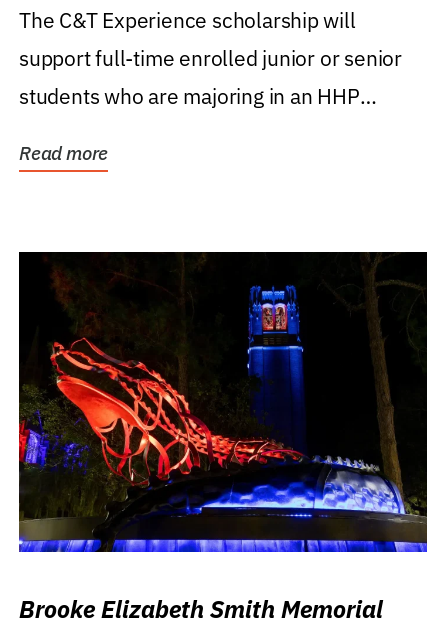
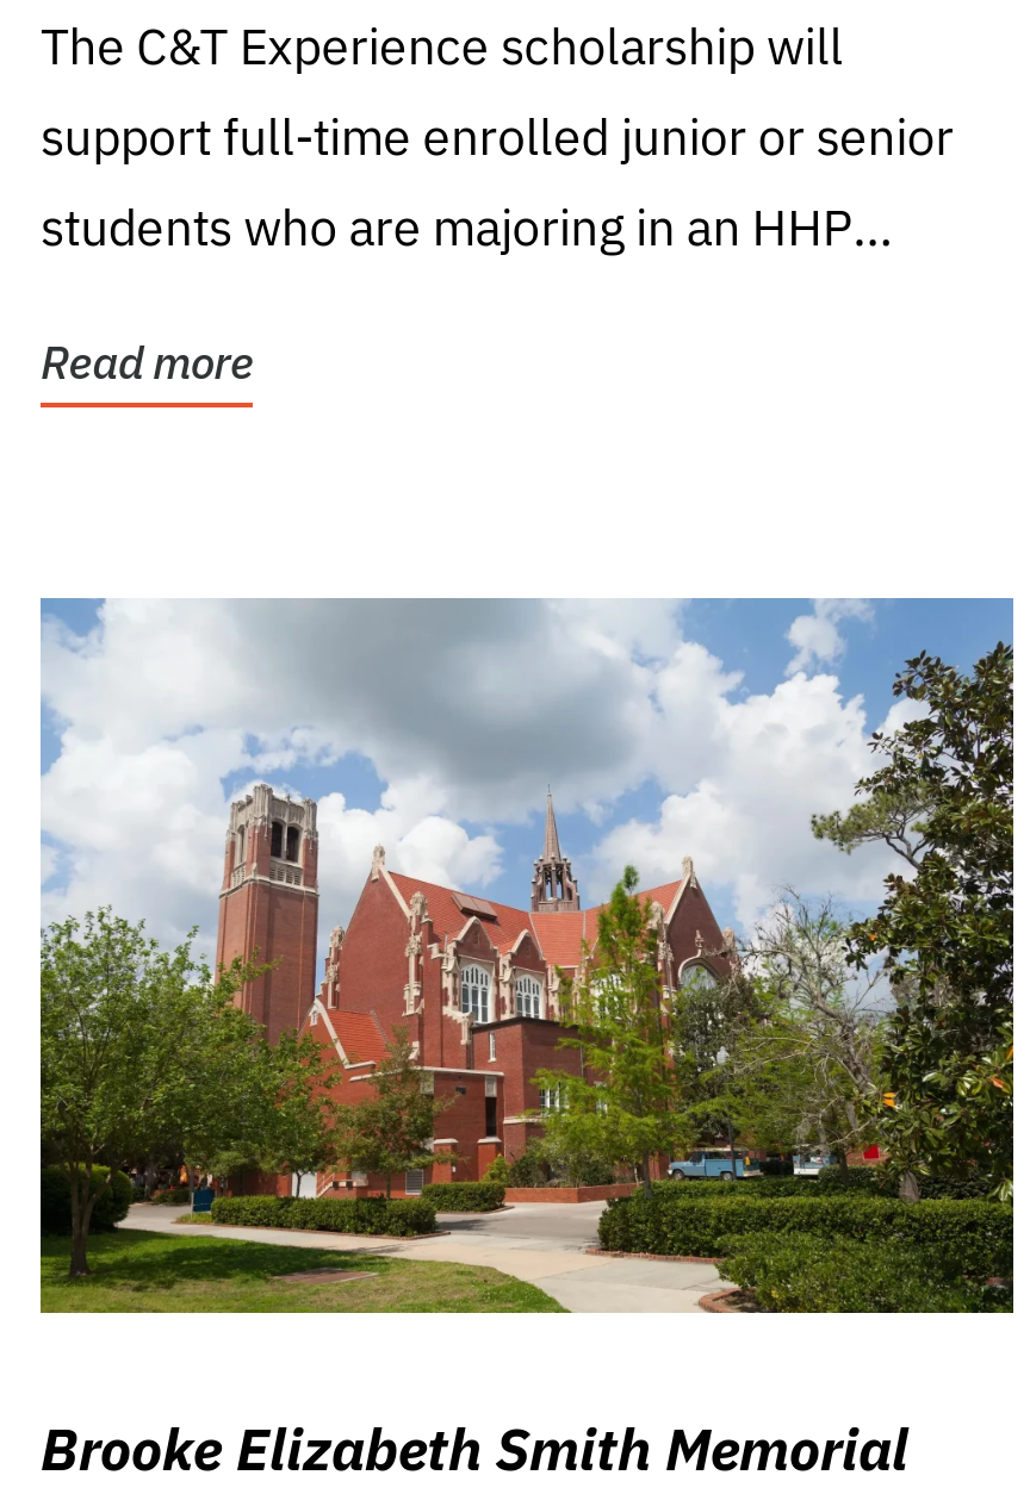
- [image]
+ [image]
